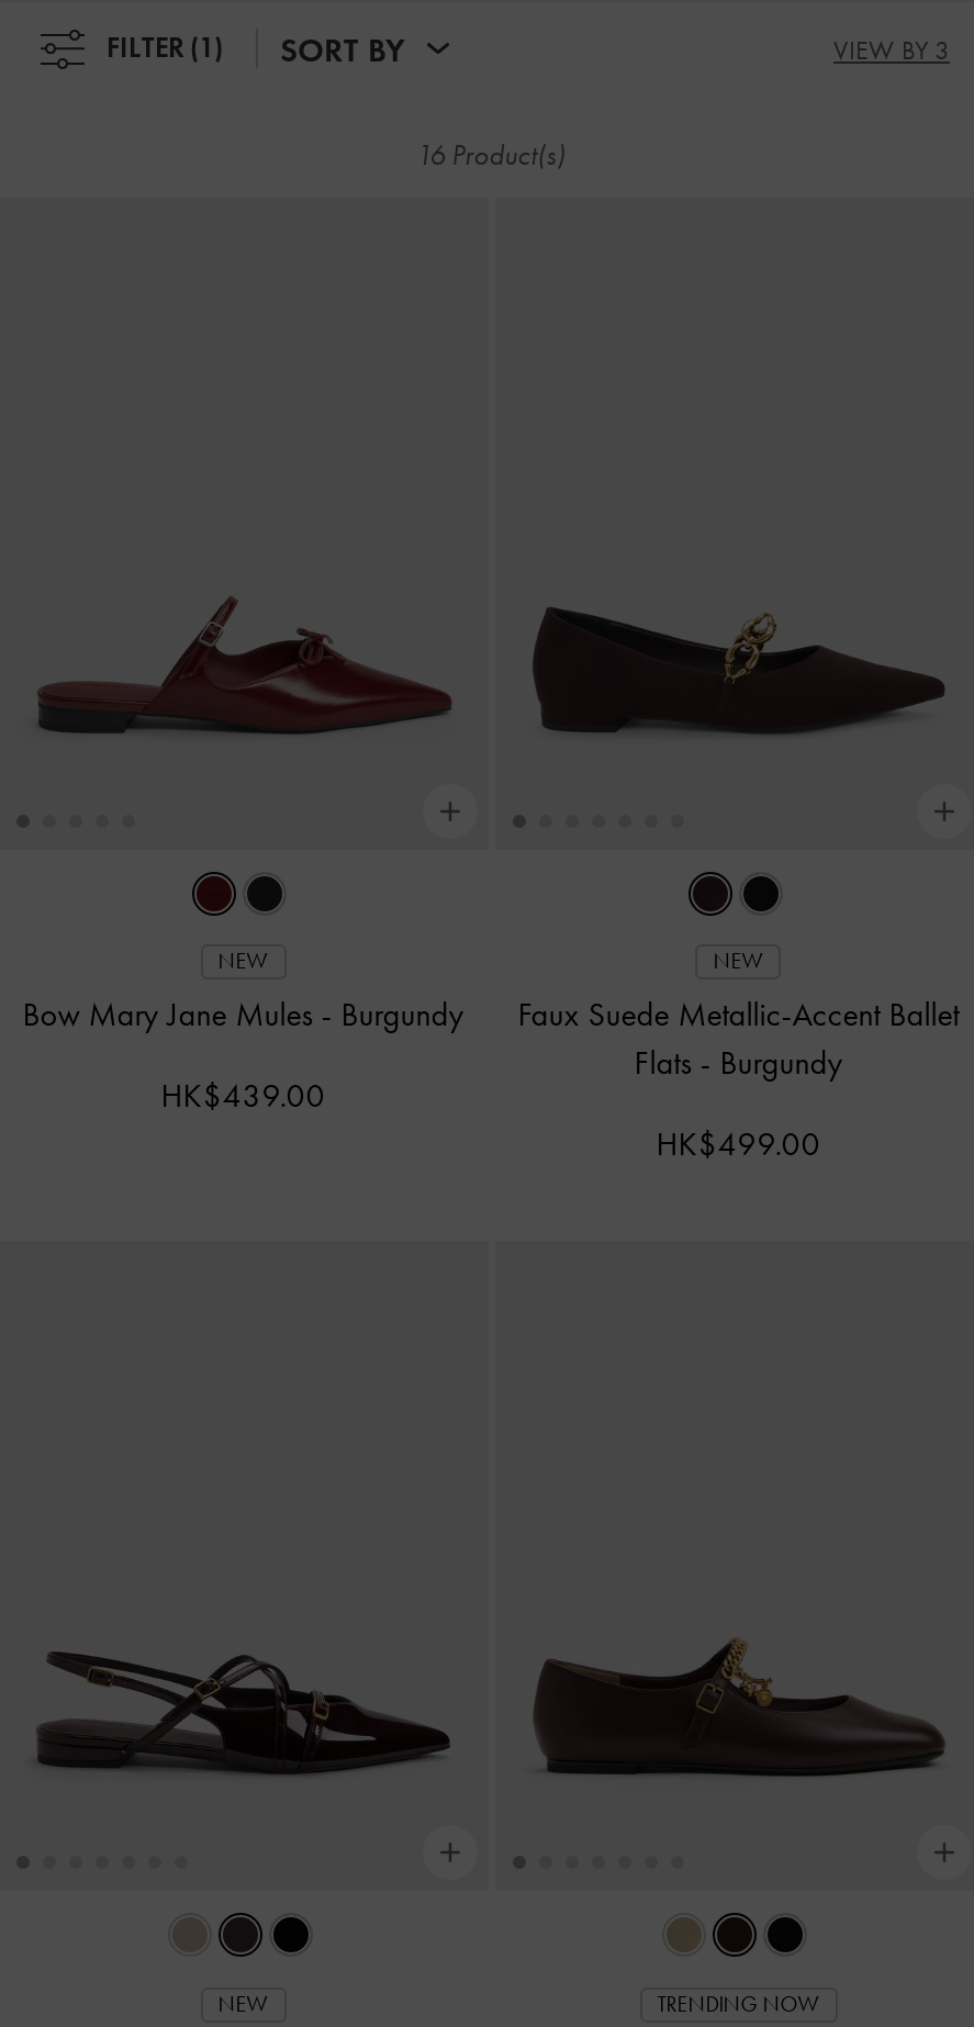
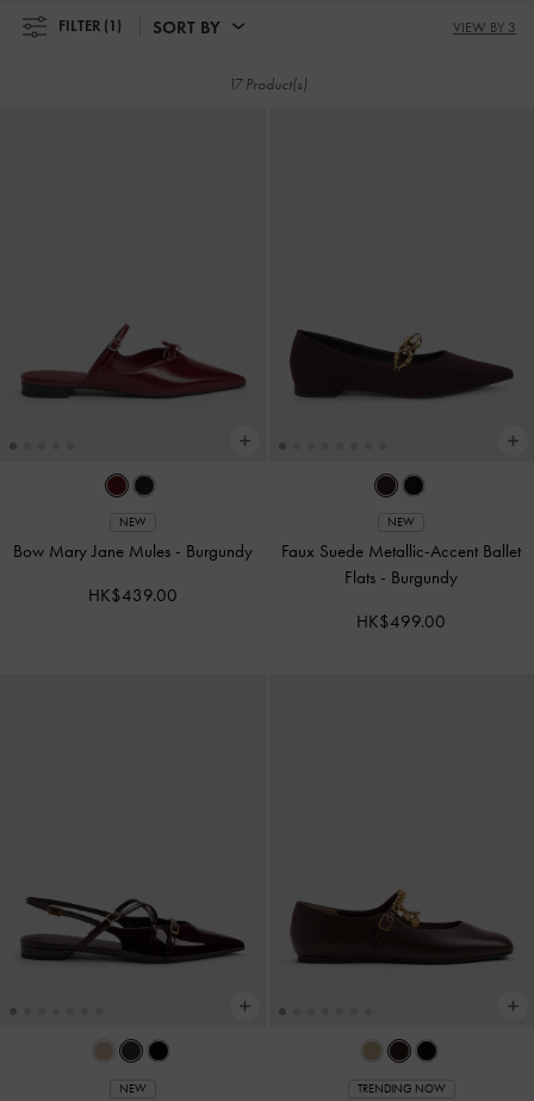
- 16 Product(s)
+ 17 Product(s)
